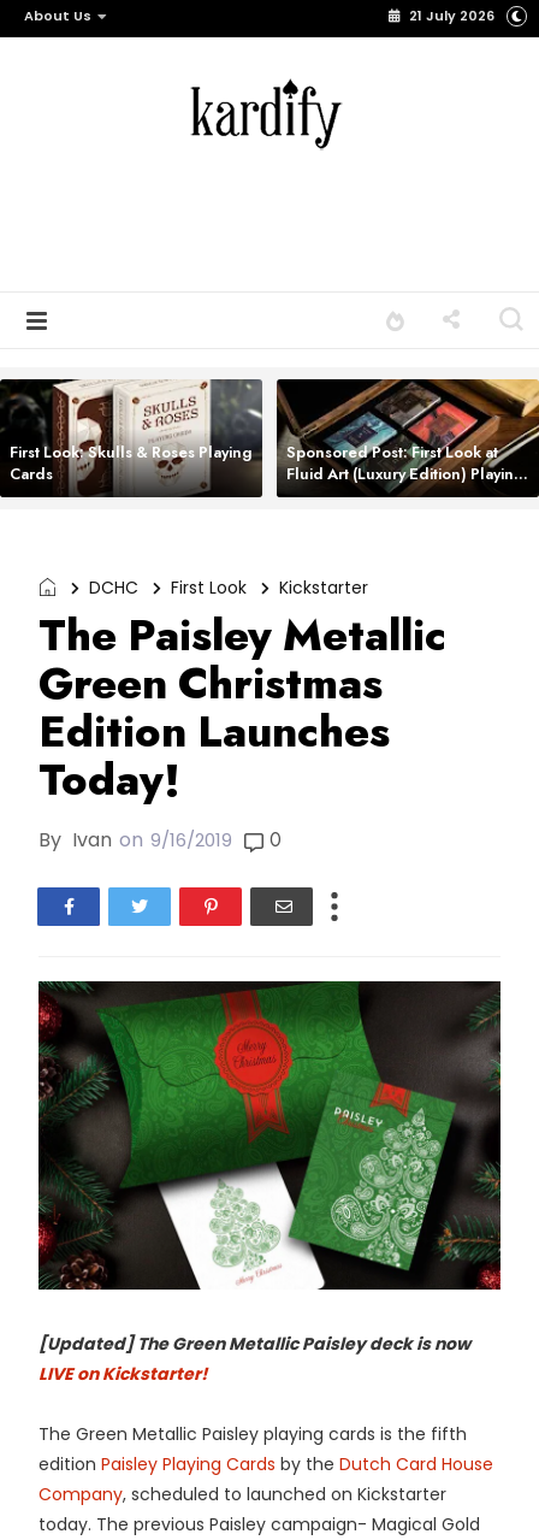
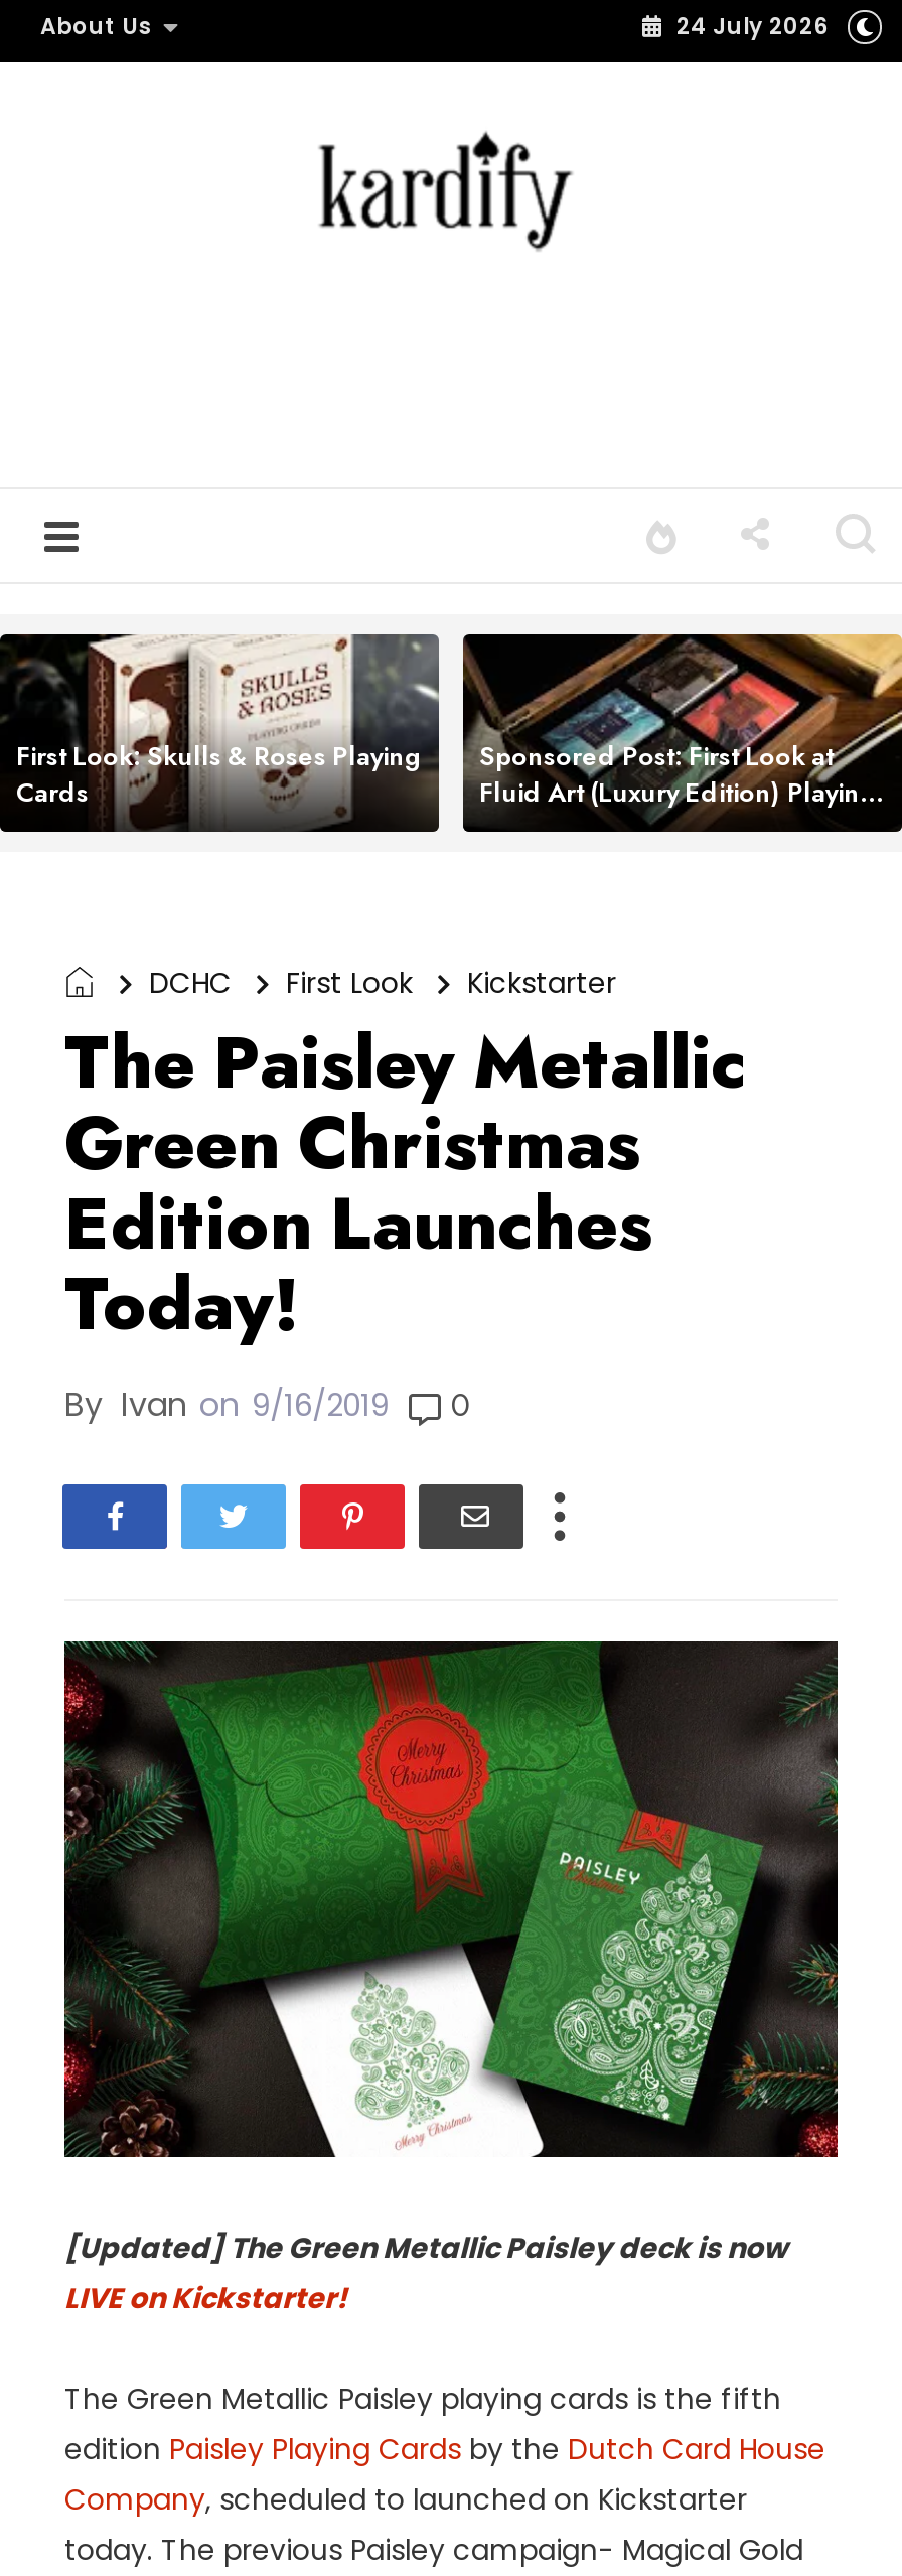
- 21 July 2026
+ 24 July 2026
